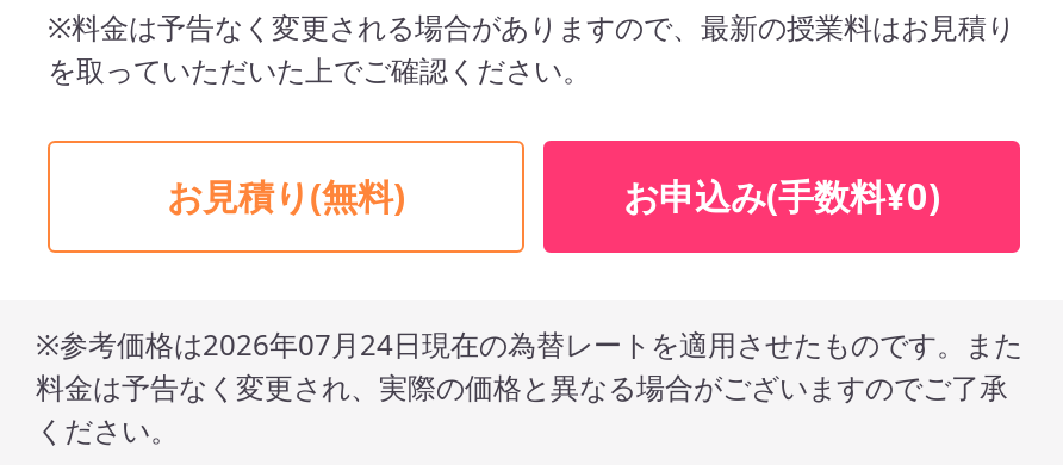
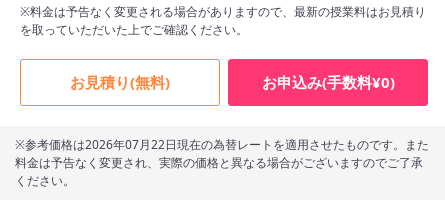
- ※参考価格は2026年07月24日現在の為替レートを適用させたものです。また
+ ※参考価格は2026年07月22日現在の為替レートを適用させたものです。また
